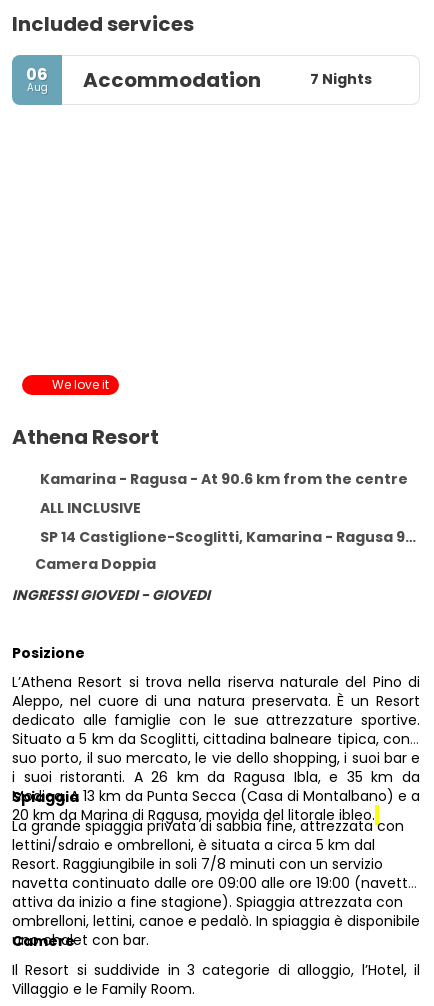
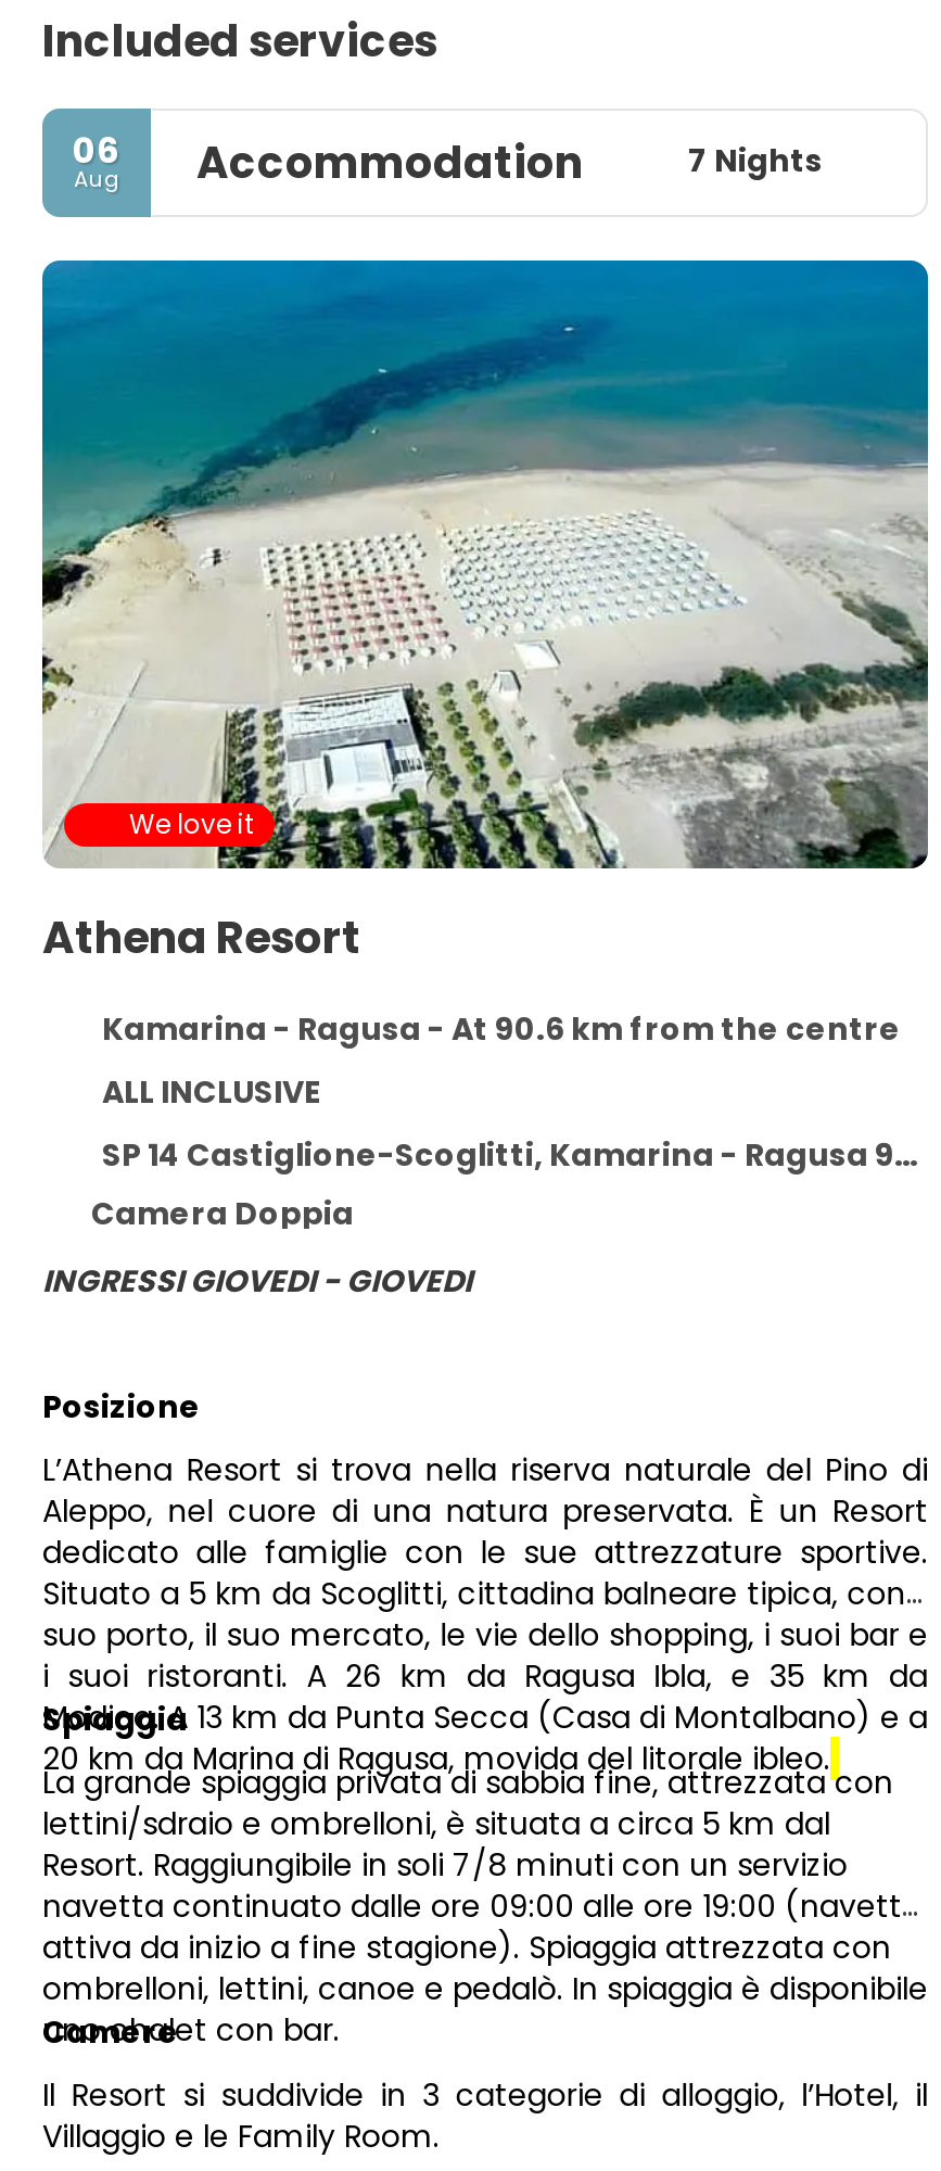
+ [image]
